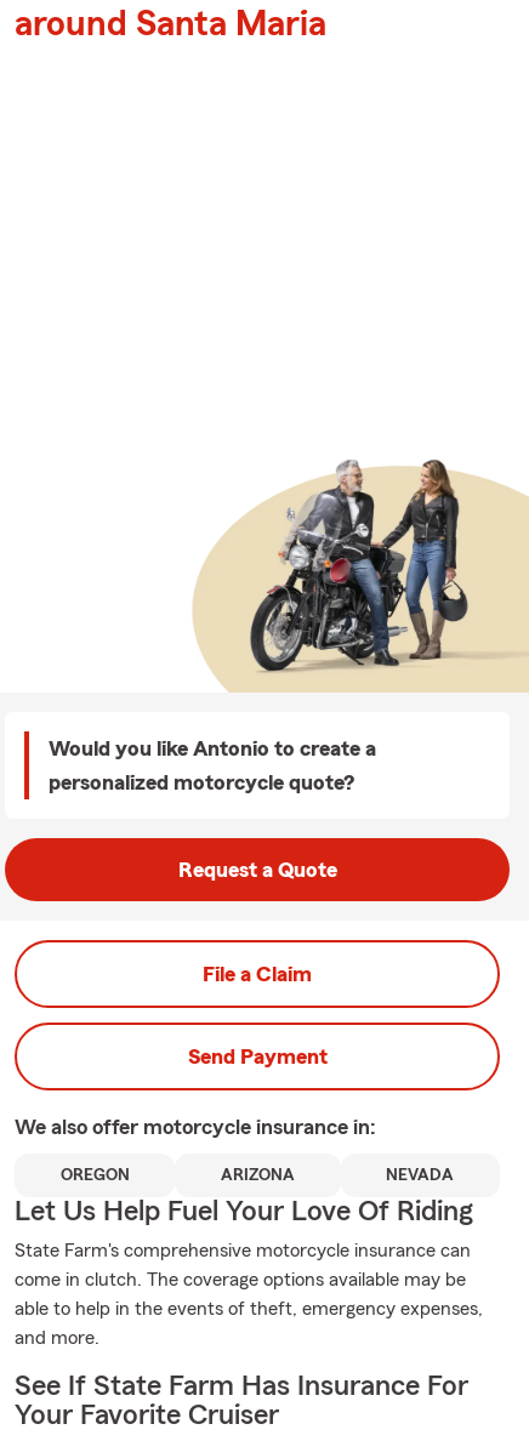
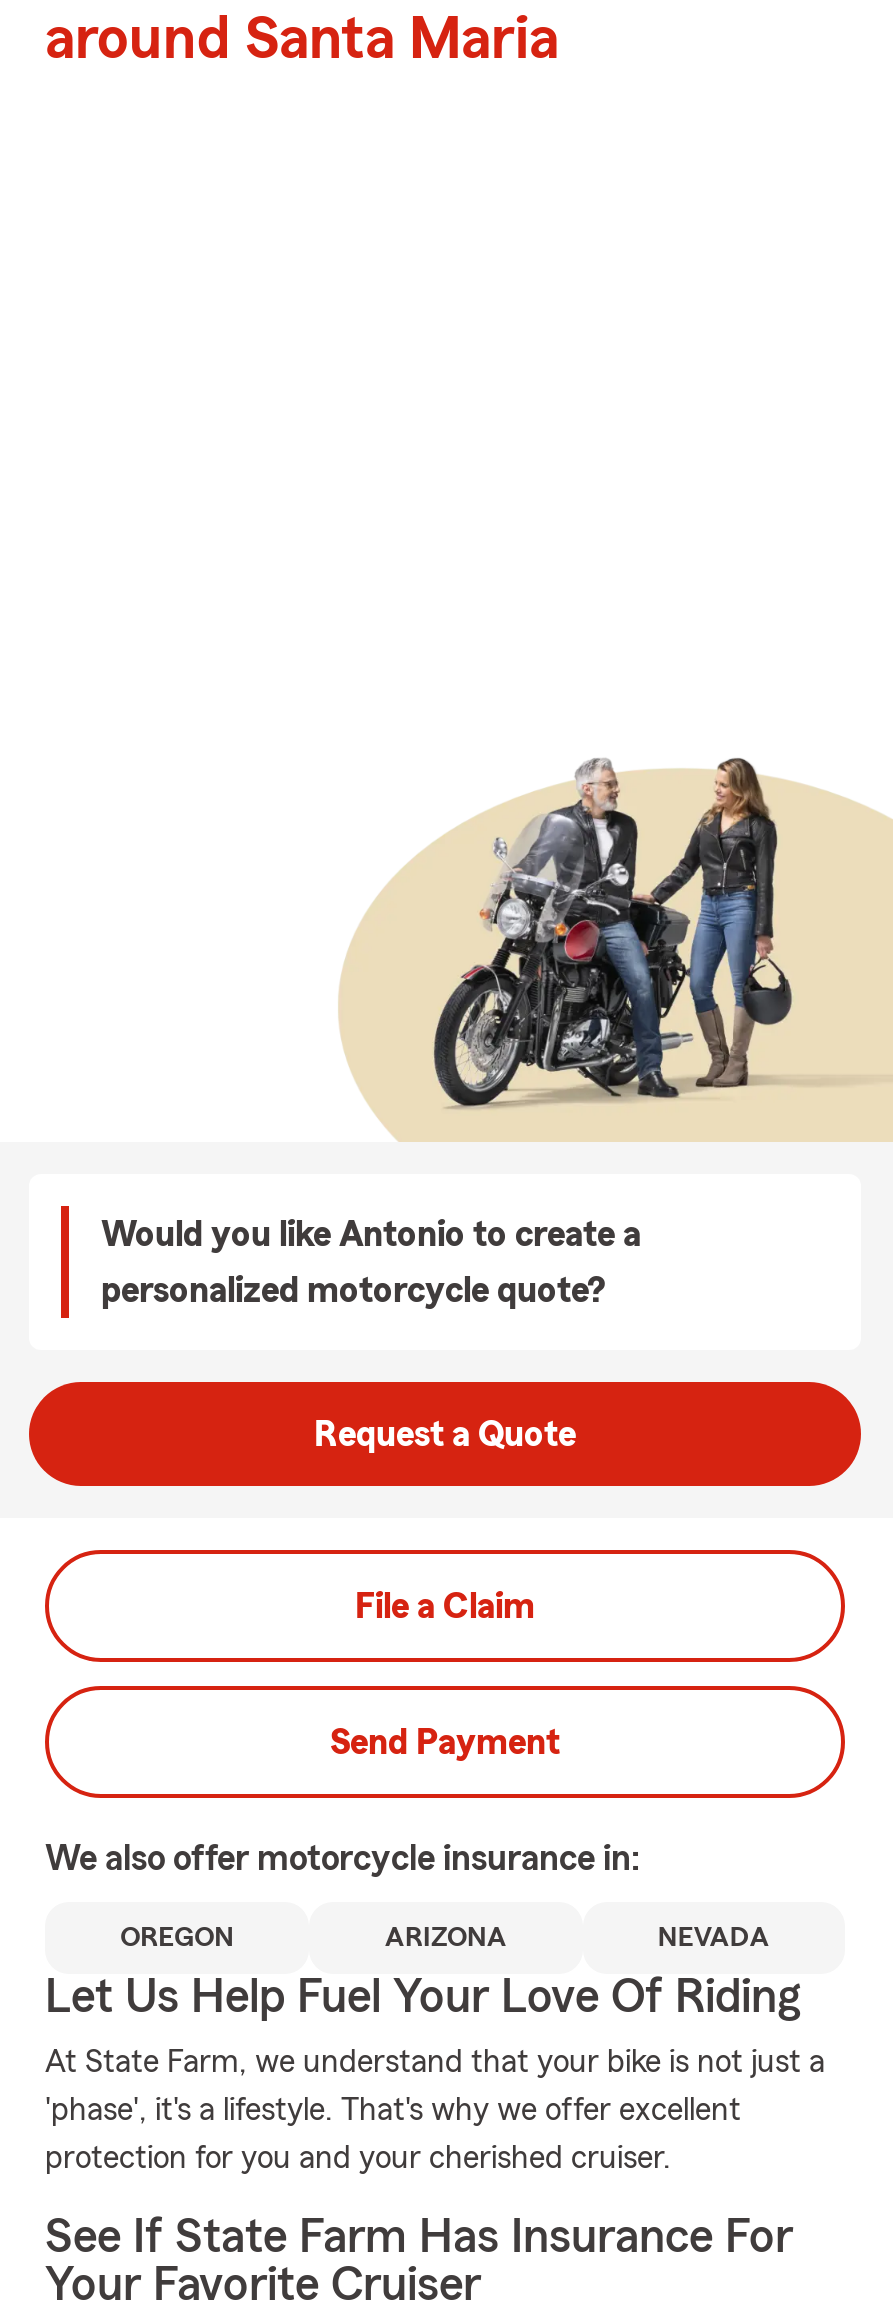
- State Farm's comprehensive motorcycle insurance can
- come in clutch. The coverage options available may be
- able to help in the events of theft, emergency expenses,
- and more.
+ At State Farm, we understand that your bike is not just a
+ 'phase', it's a lifestyle. That's why we offer excellent
+ protection for you and your cherished cruiser.
